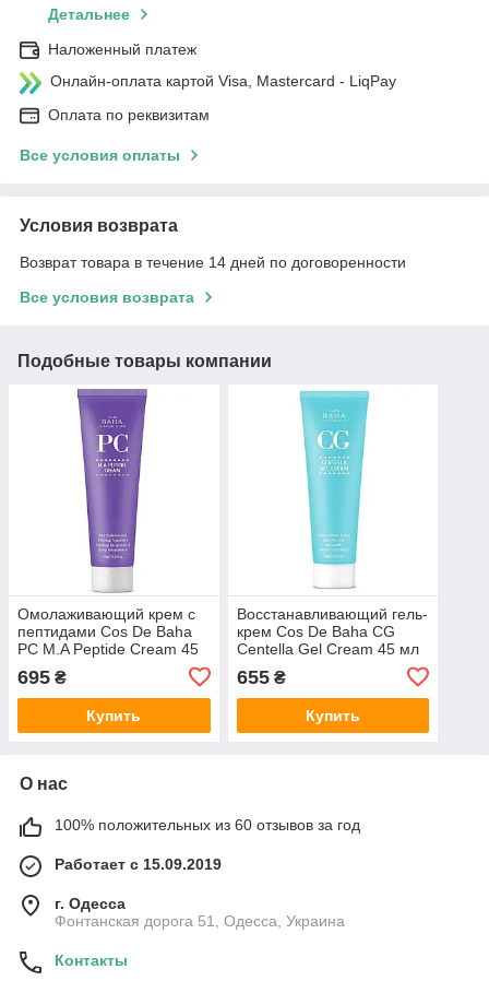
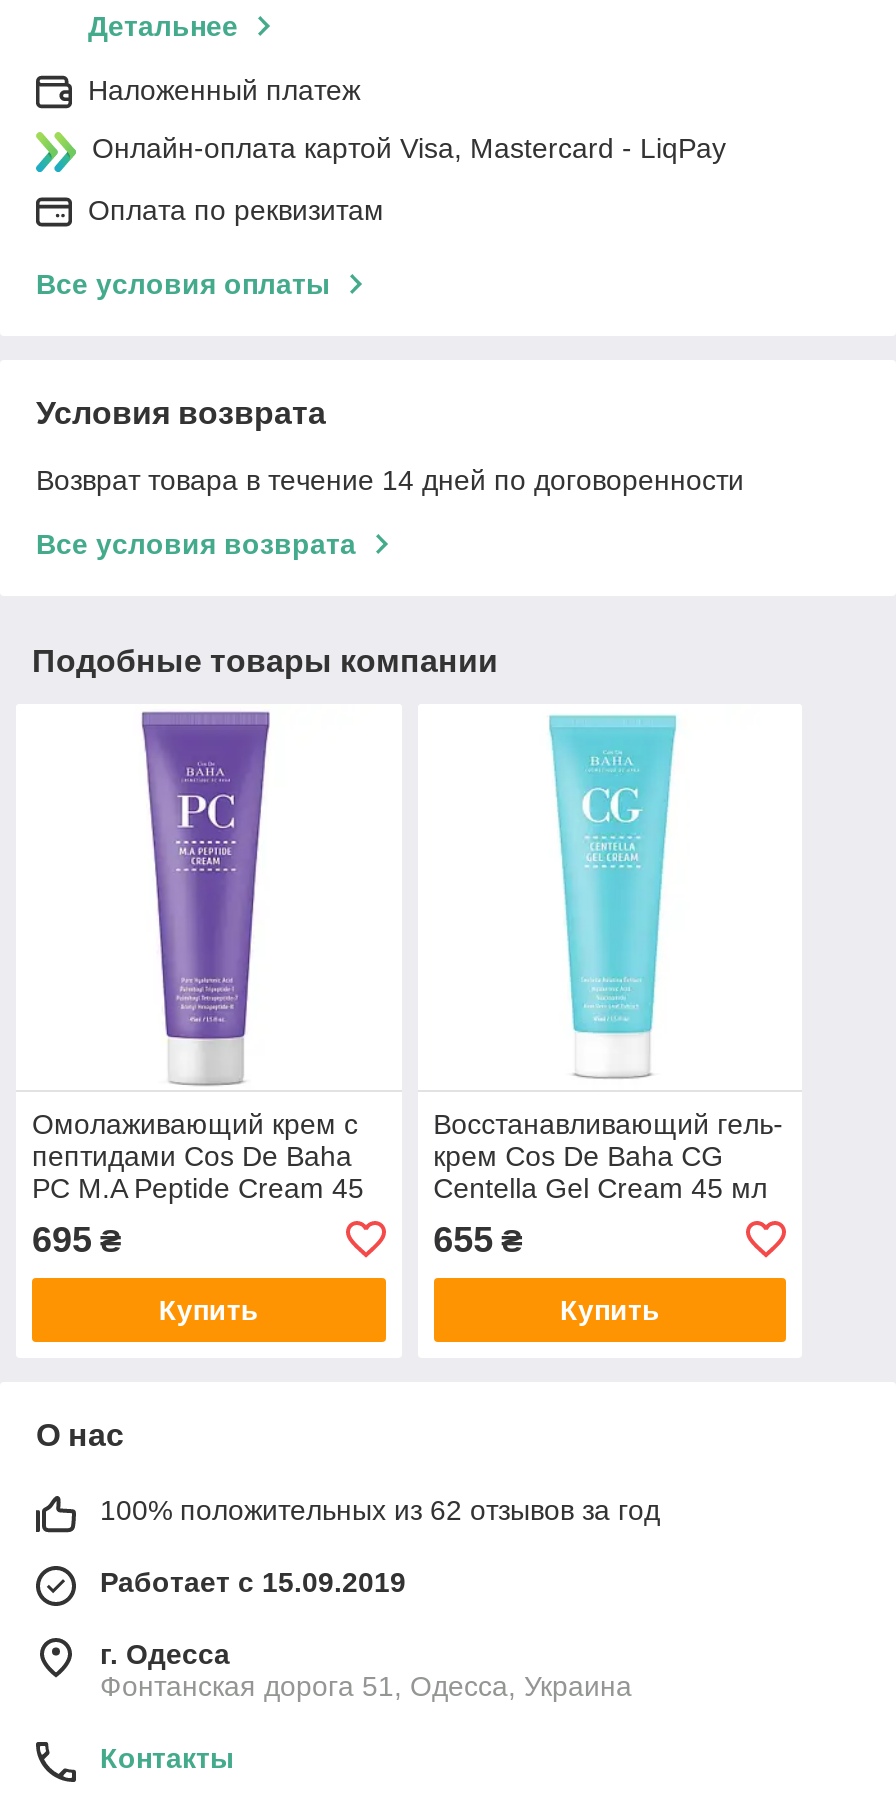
- 100% положительных из 60 отзывов за год
+ 100% положительных из 62 отзывов за год
